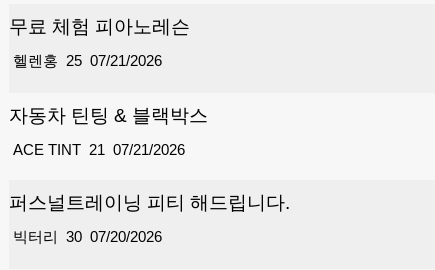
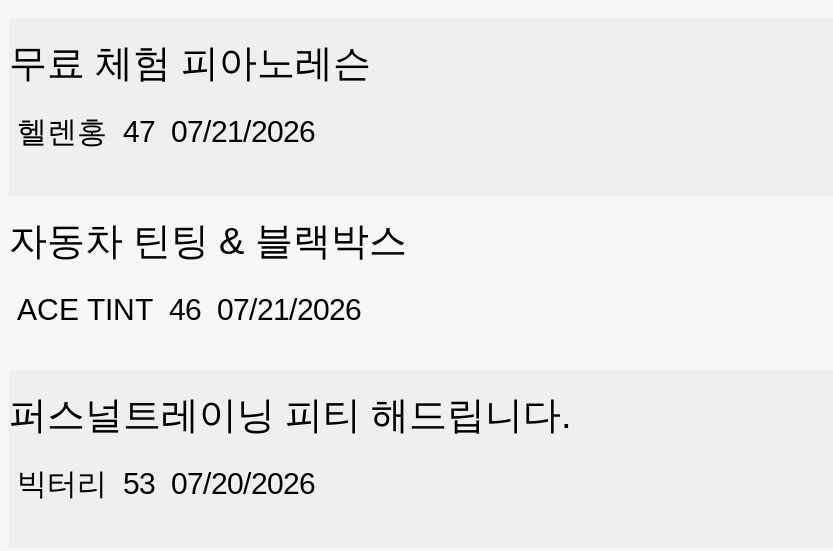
- 헬렌홍 25 07/21/2026
+ 헬렌홍 47 07/21/2026

- ACE TINT 21 07/21/2026
+ ACE TINT 46 07/21/2026

- 빅터리 30 07/20/2026
+ 빅터리 53 07/20/2026
